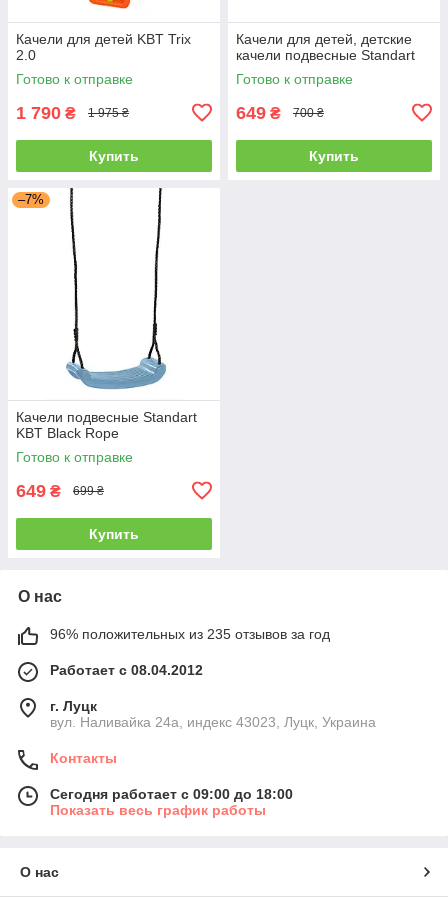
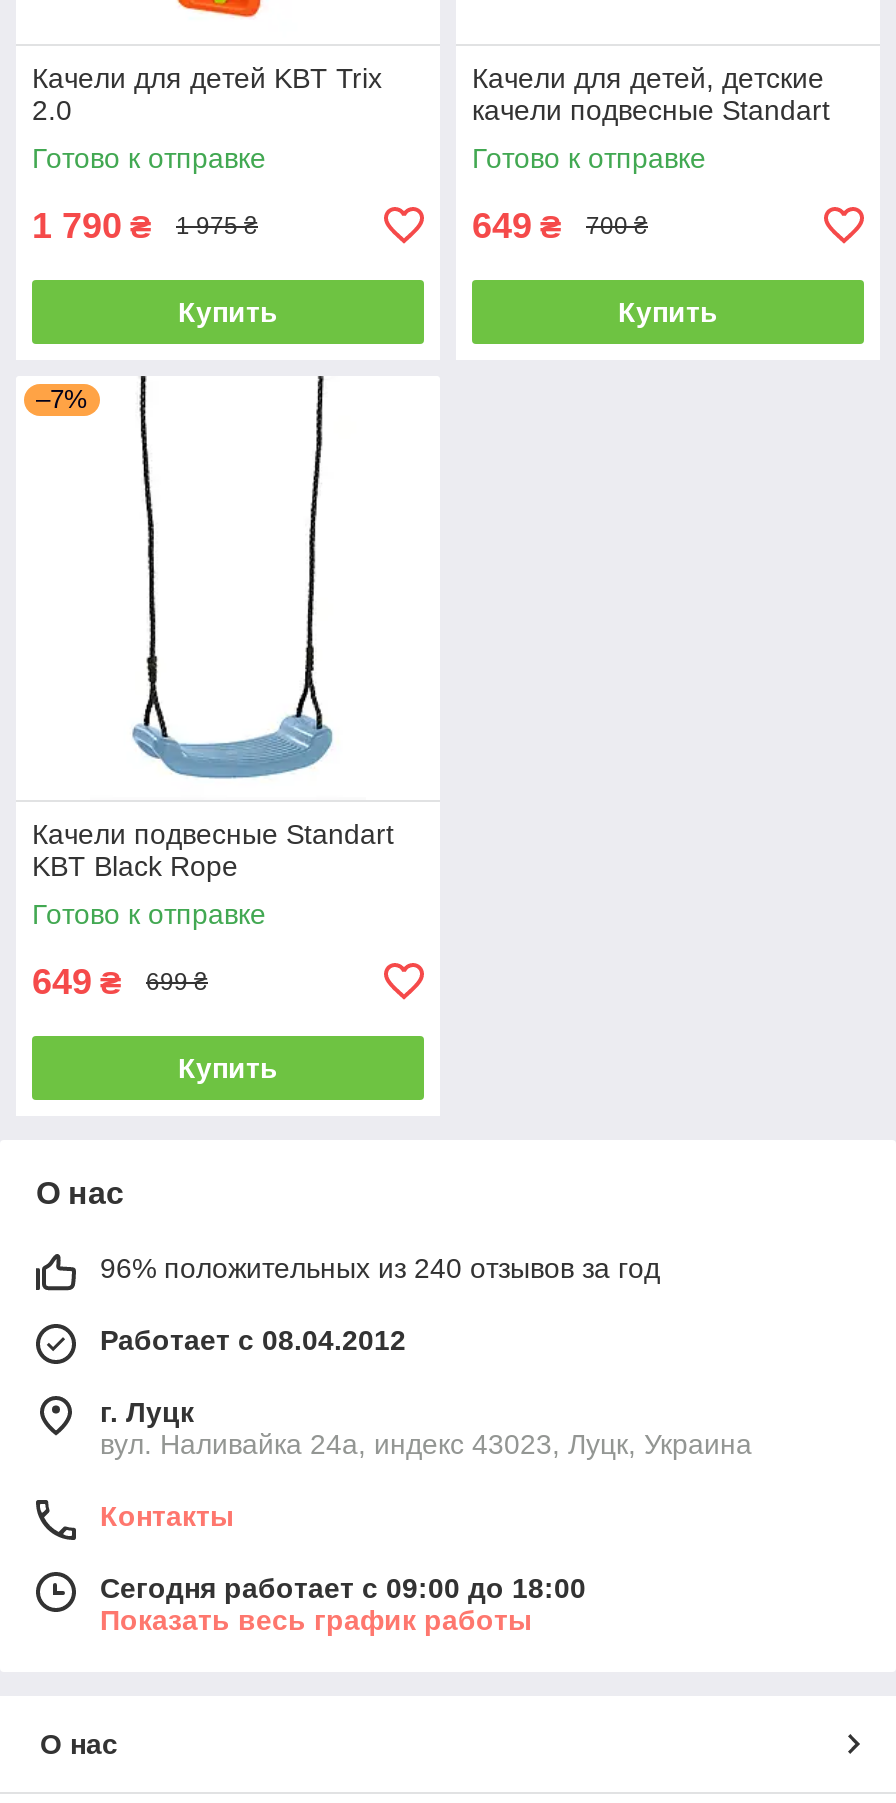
- 96% положительных из 235 отзывов за год
+ 96% положительных из 240 отзывов за год
